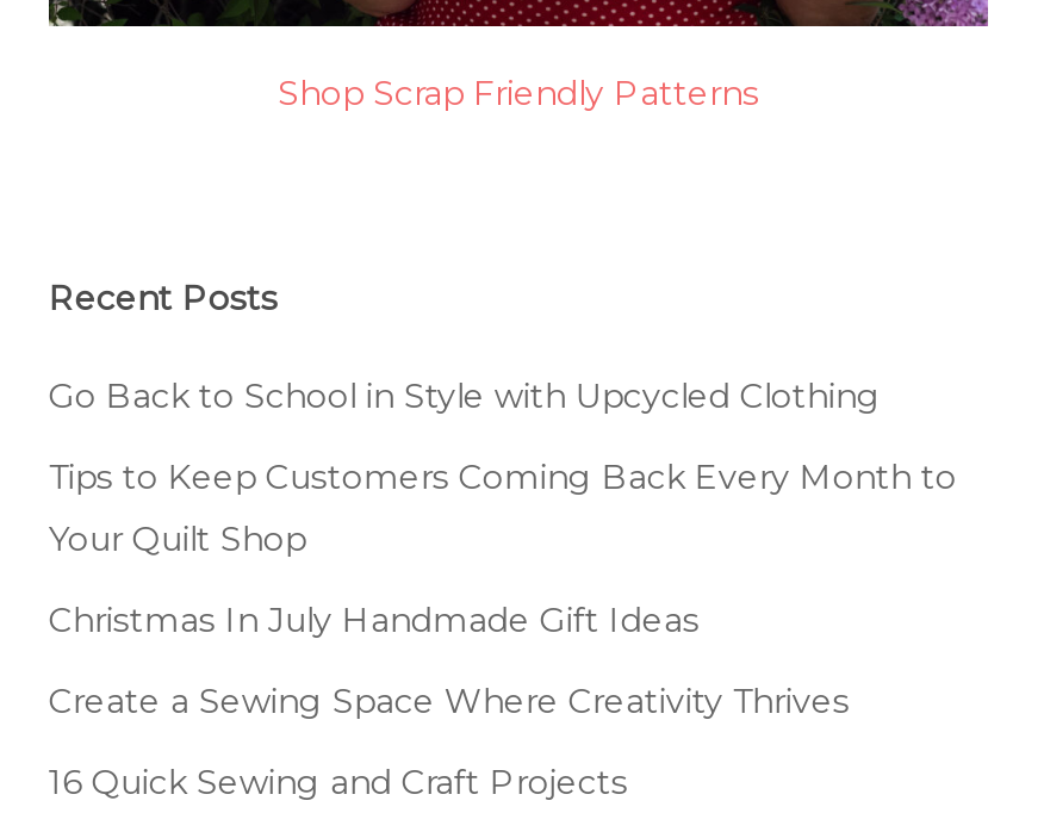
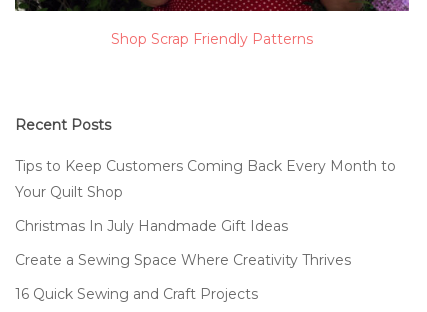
- Go Back to School in Style with Upcycled Clothing
